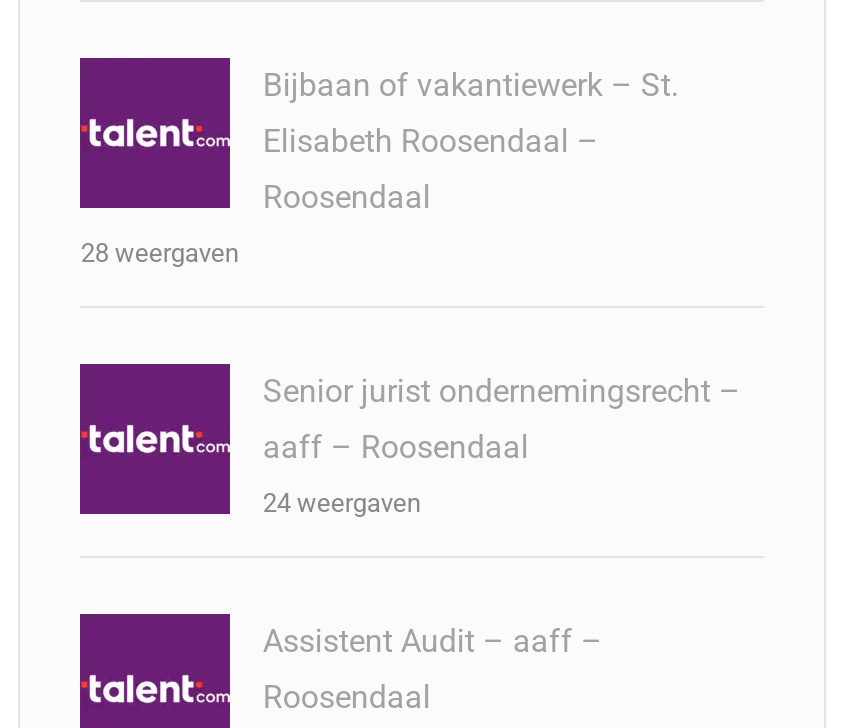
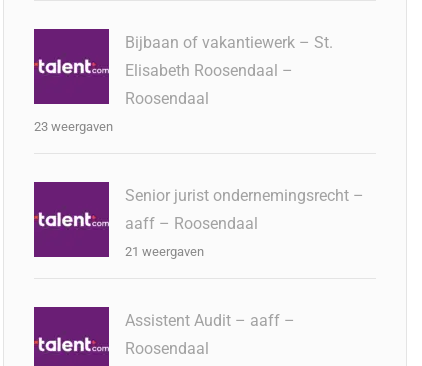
- 28 weergaven
+ 23 weergaven

- 24 weergaven
+ 21 weergaven
